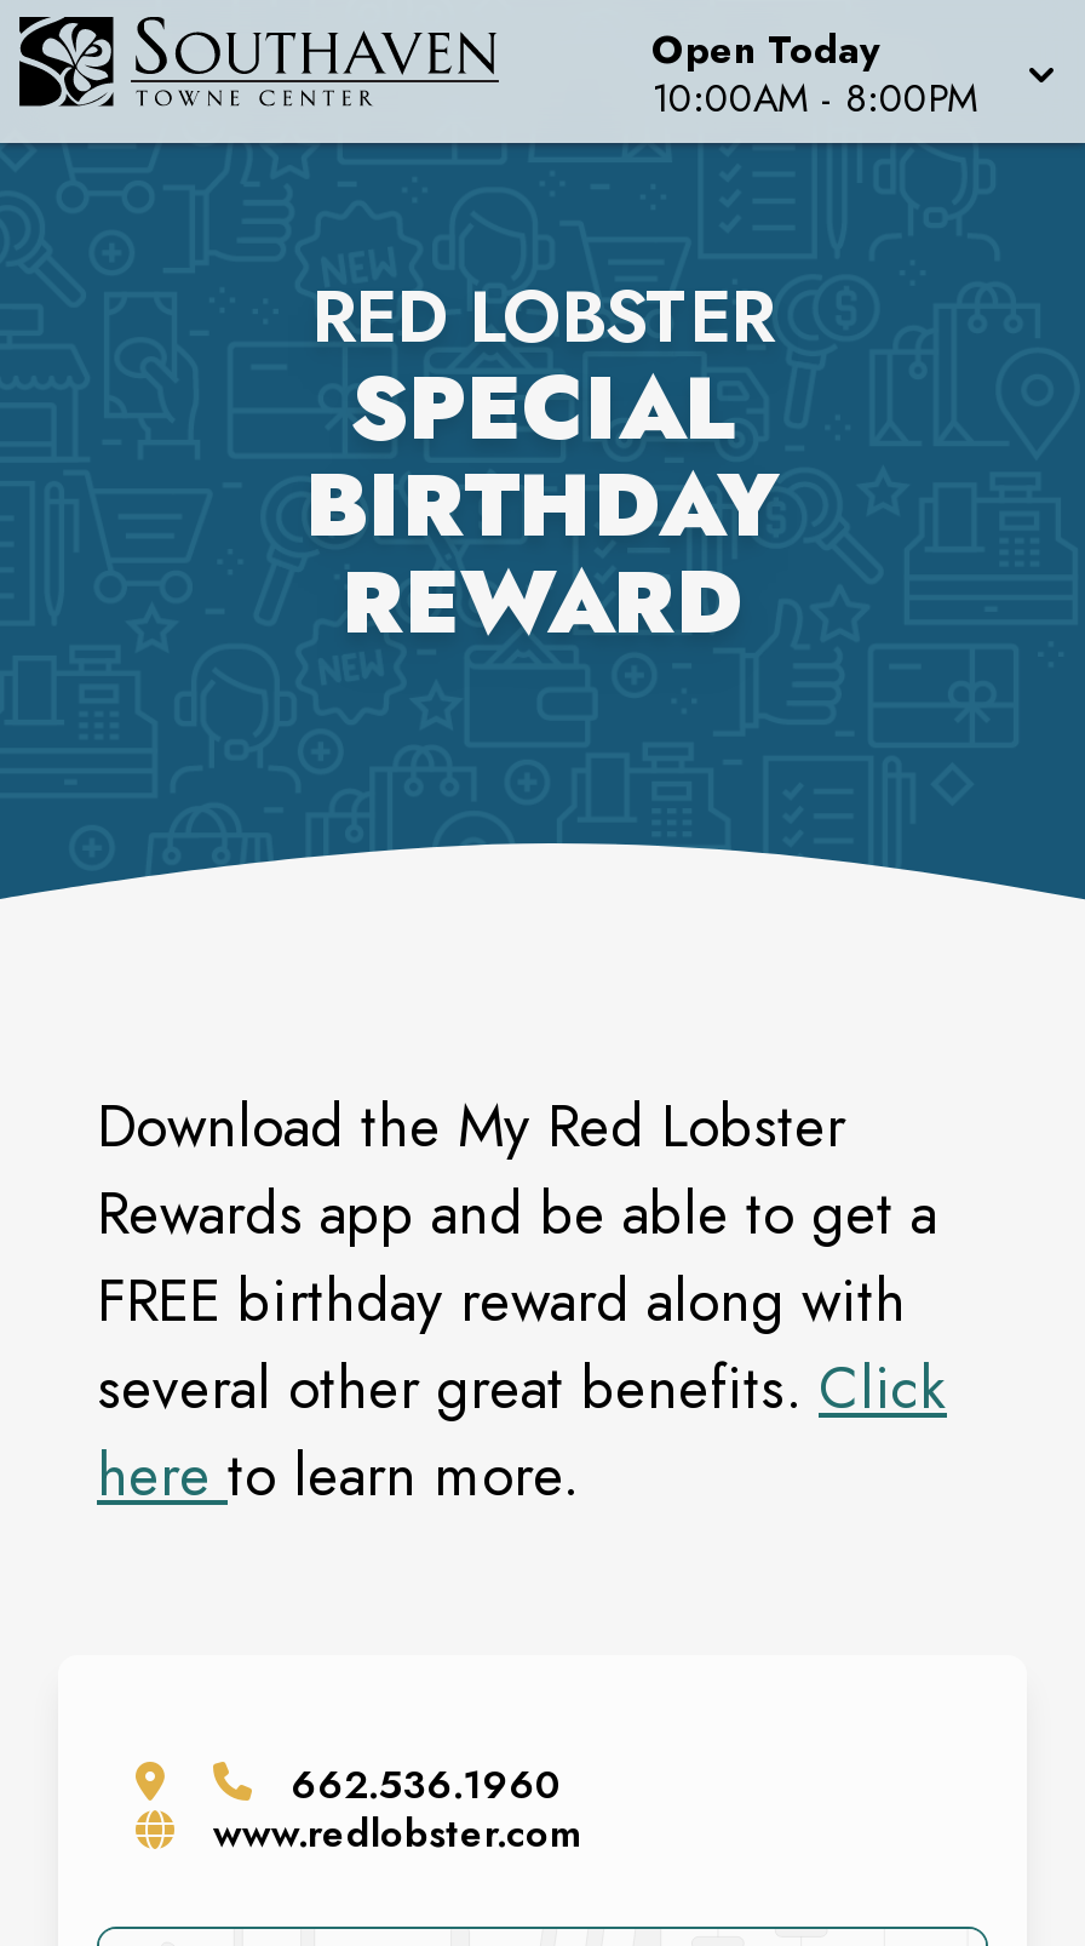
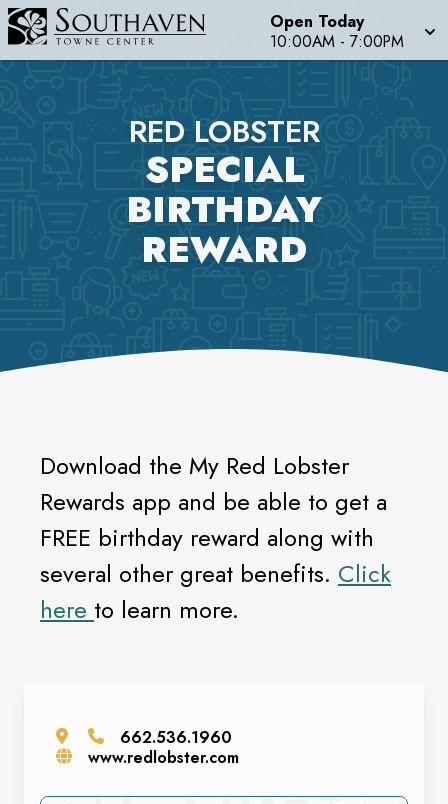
- 10:00AM - 8:00PM
+ 10:00AM - 7:00PM
